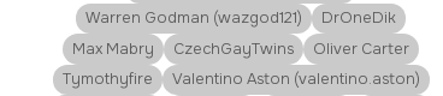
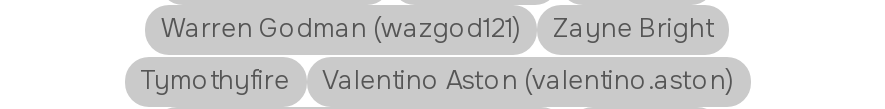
- DrOneDik
- Max Mabry
- CzechGayTwins
- Oliver Carter
+ Zayne Bright
